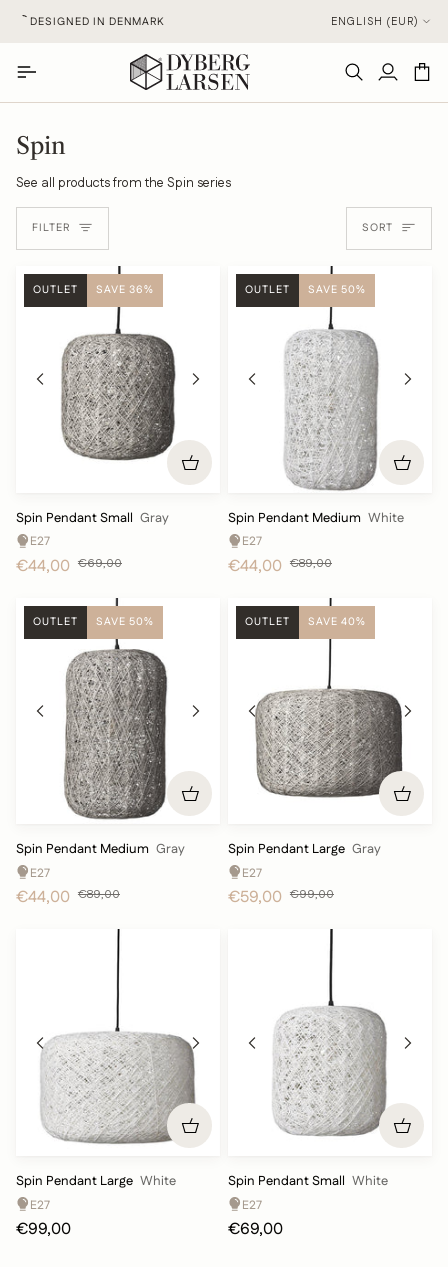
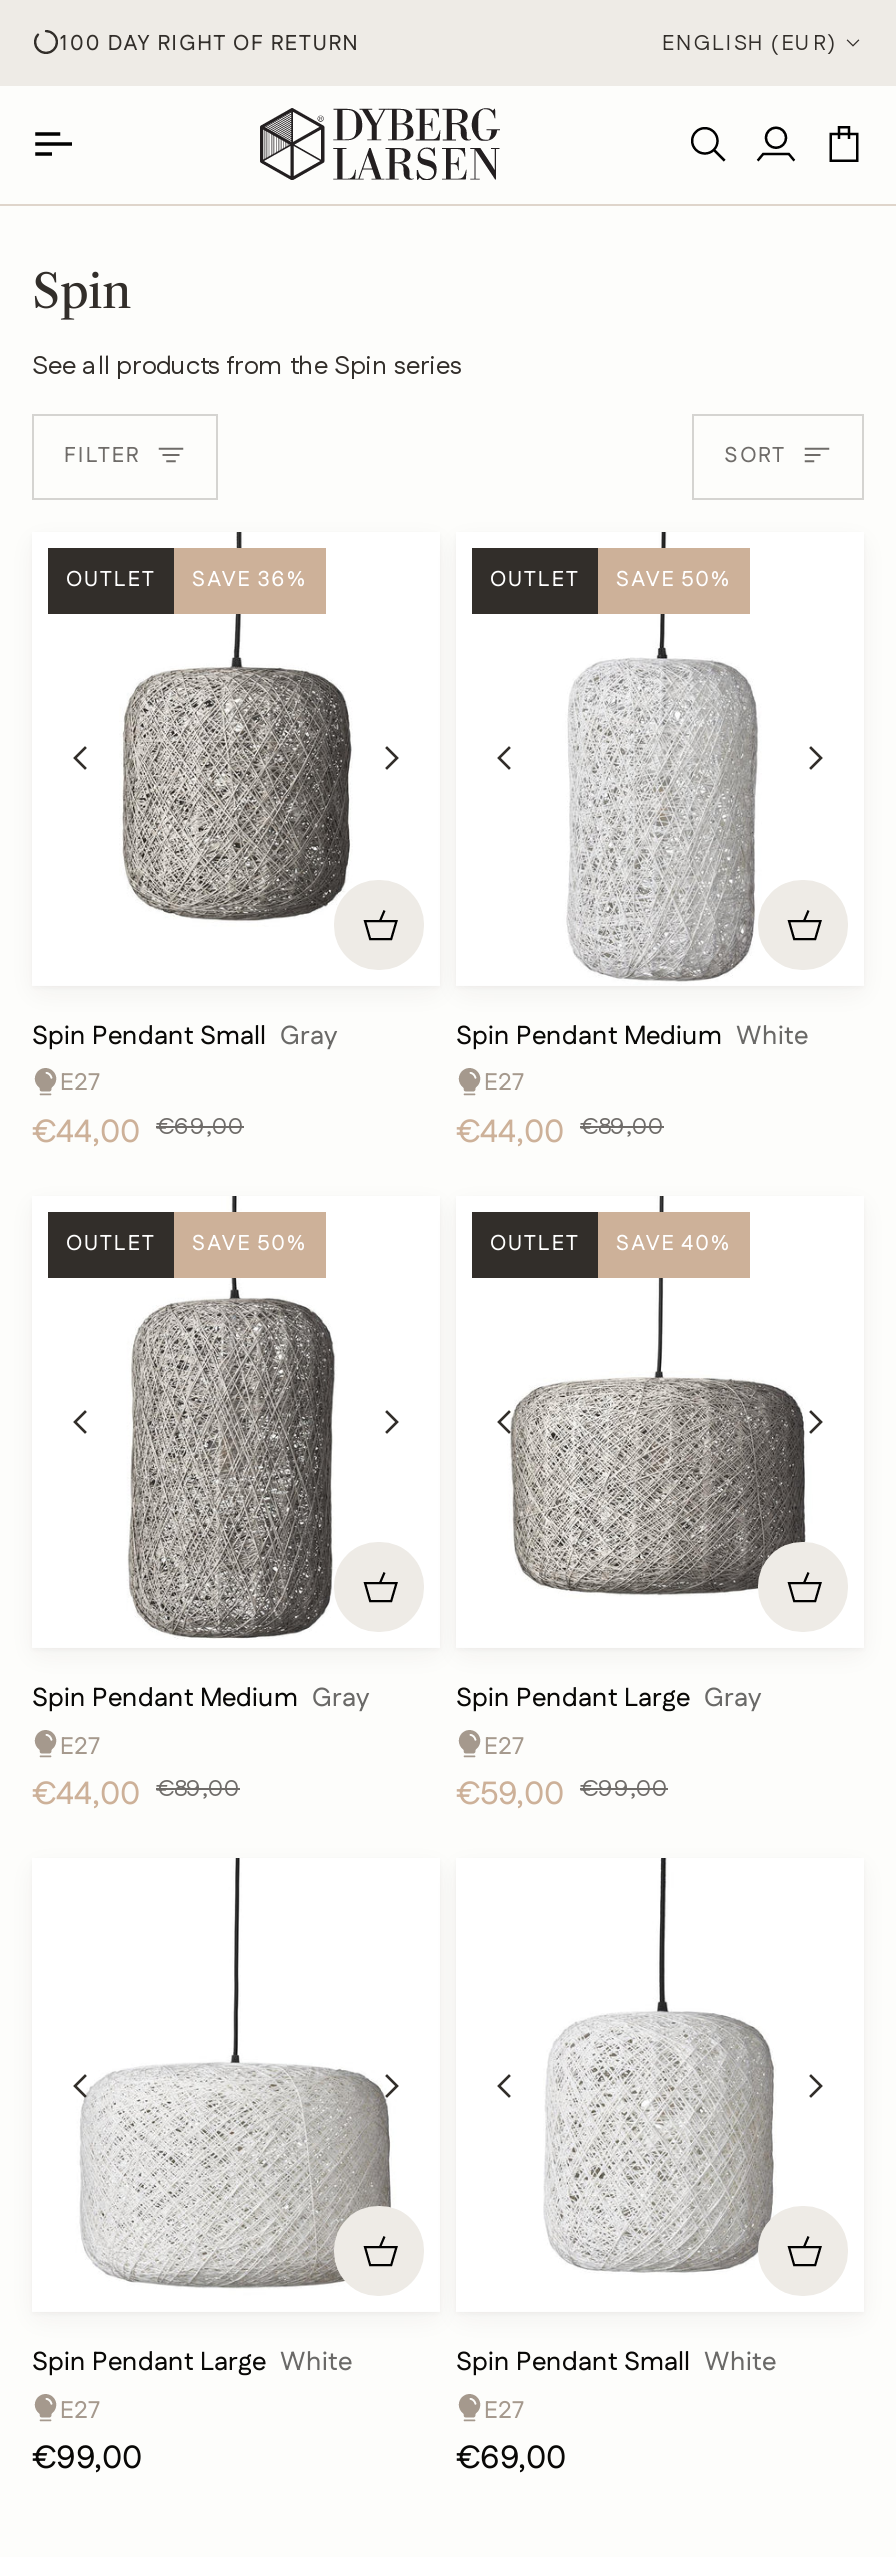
- DESIGNED IN DENMARK
+ 100 DAY RIGHT OF RETURN
